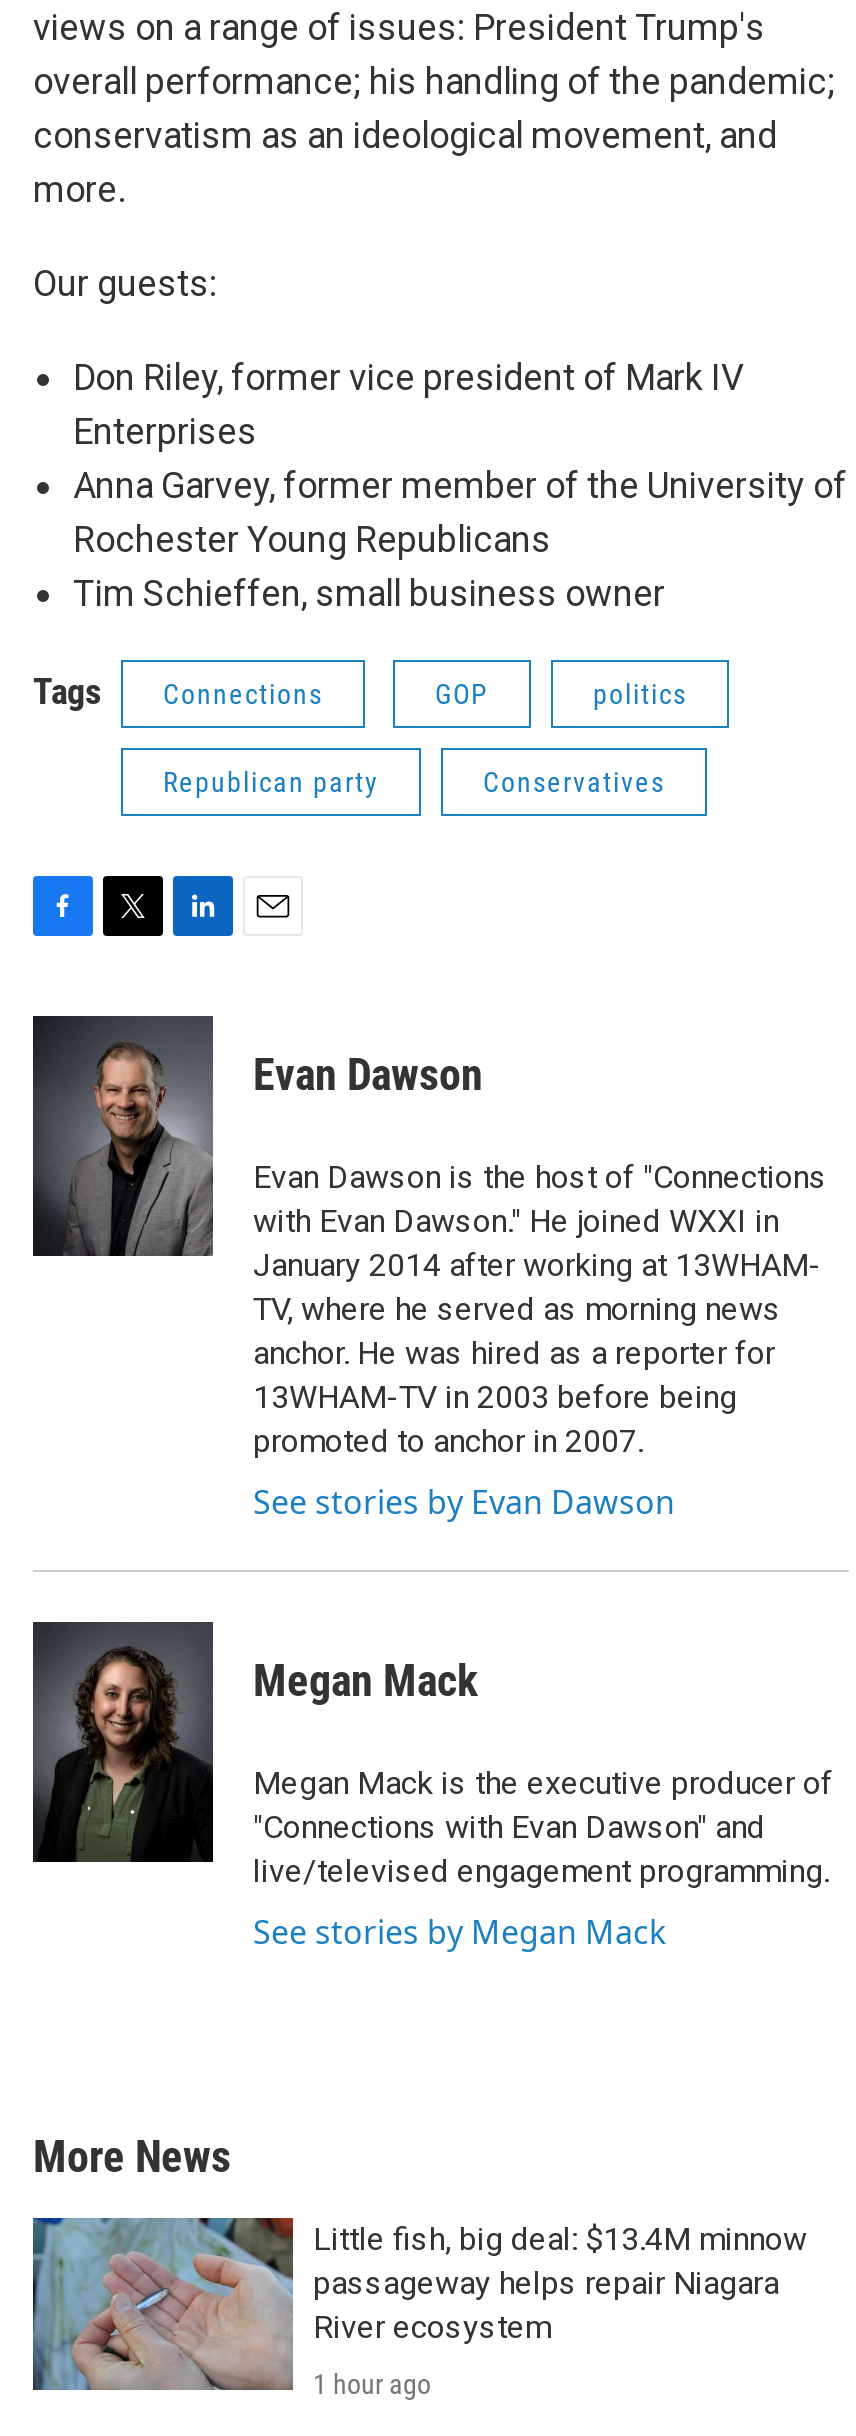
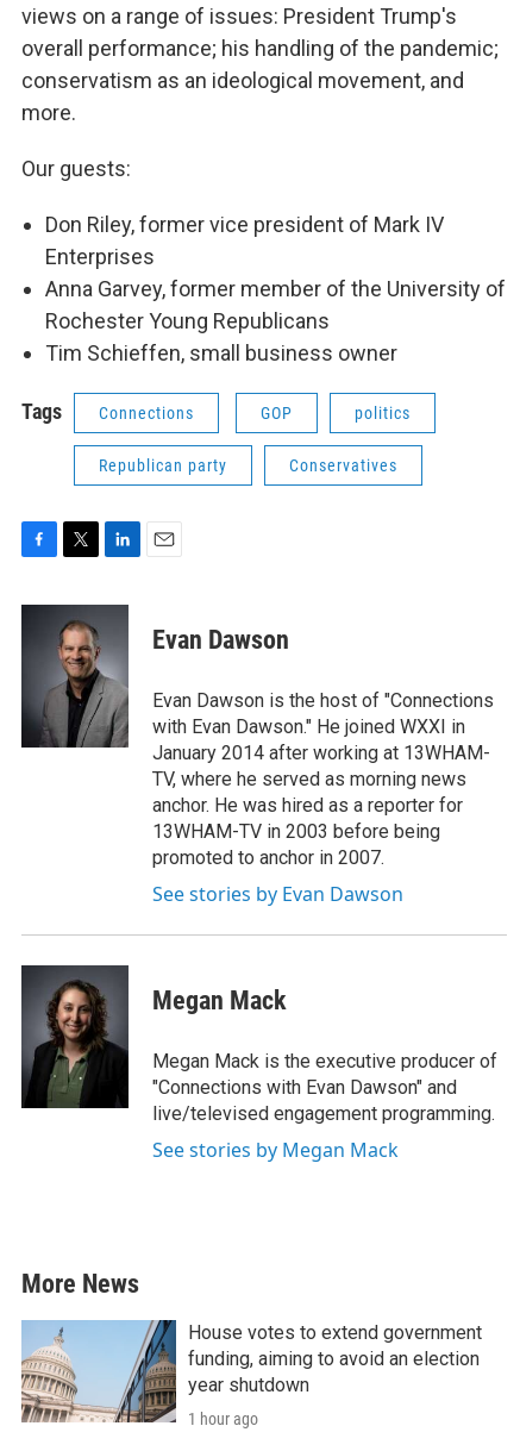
- [image]
- Little fish, big deal: $13.4M minnow
- passageway helps repair Niagara
- River ecosystem
+ [image]
+ House votes to extend government
+ funding, aiming to avoid an election
+ year shutdown
